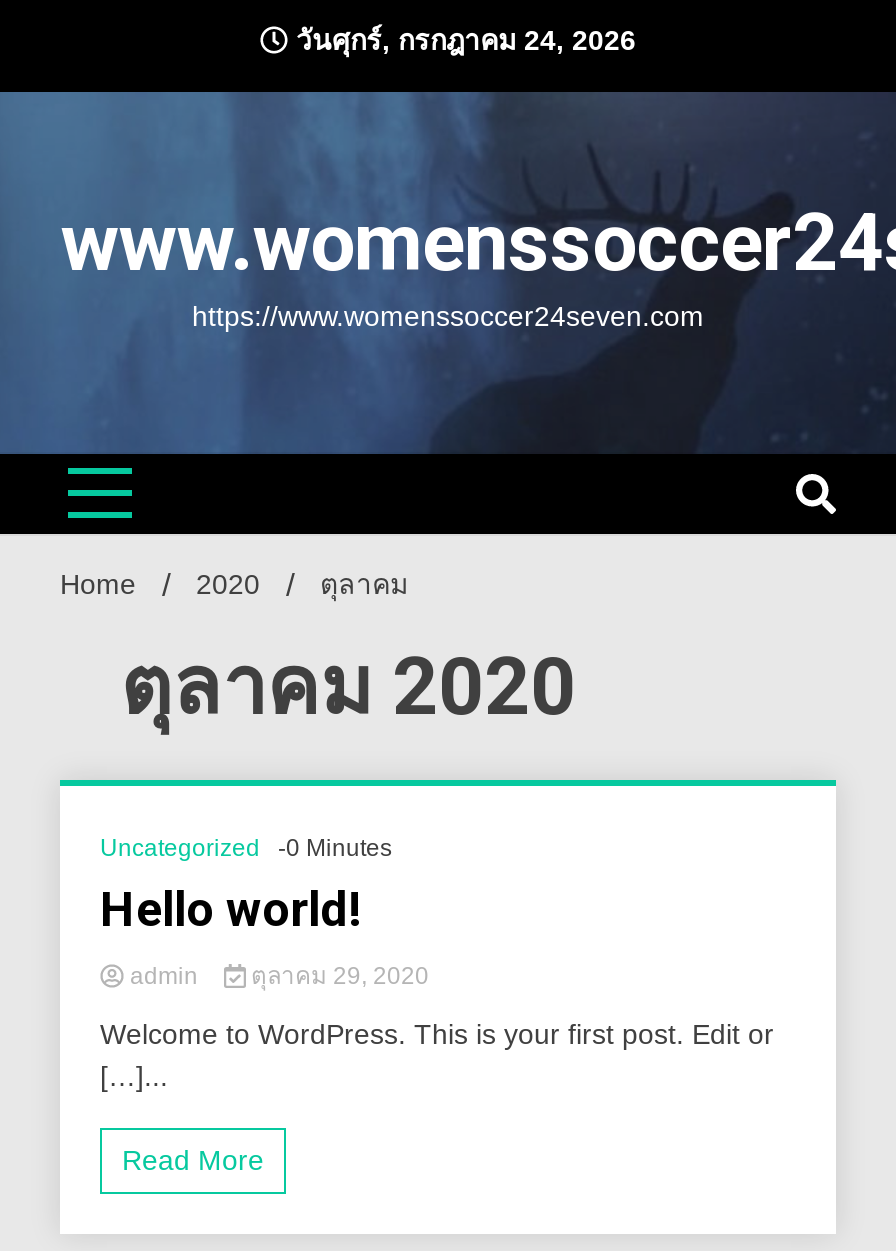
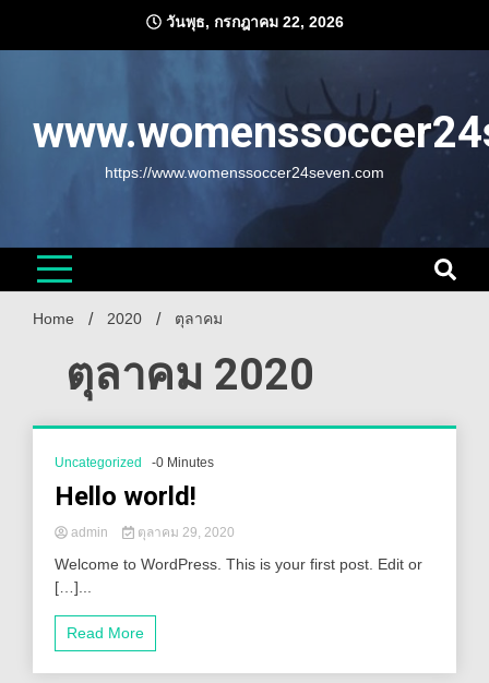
- วันศุกร์, กรกฎาคม 24, 2026
+ วันพุธ, กรกฎาคม 22, 2026
